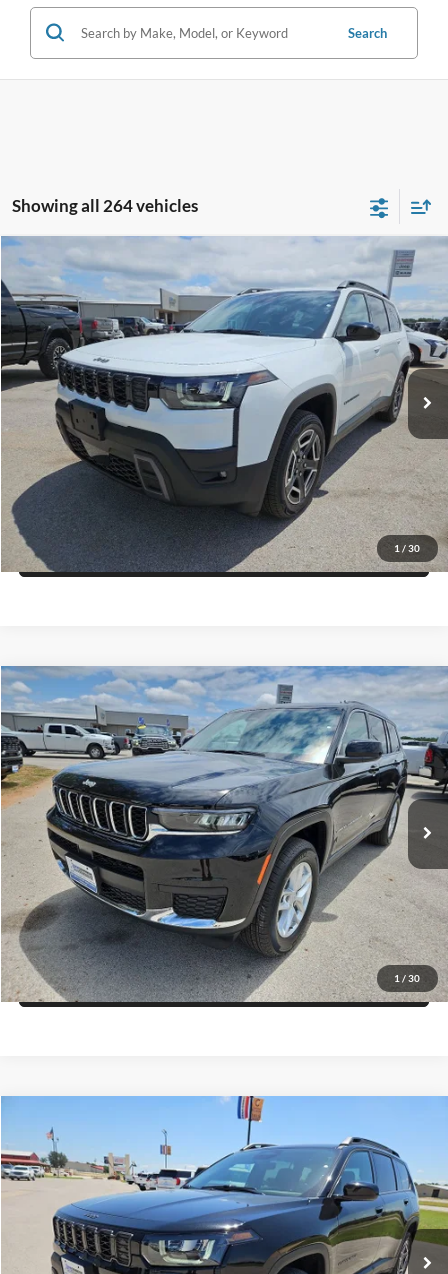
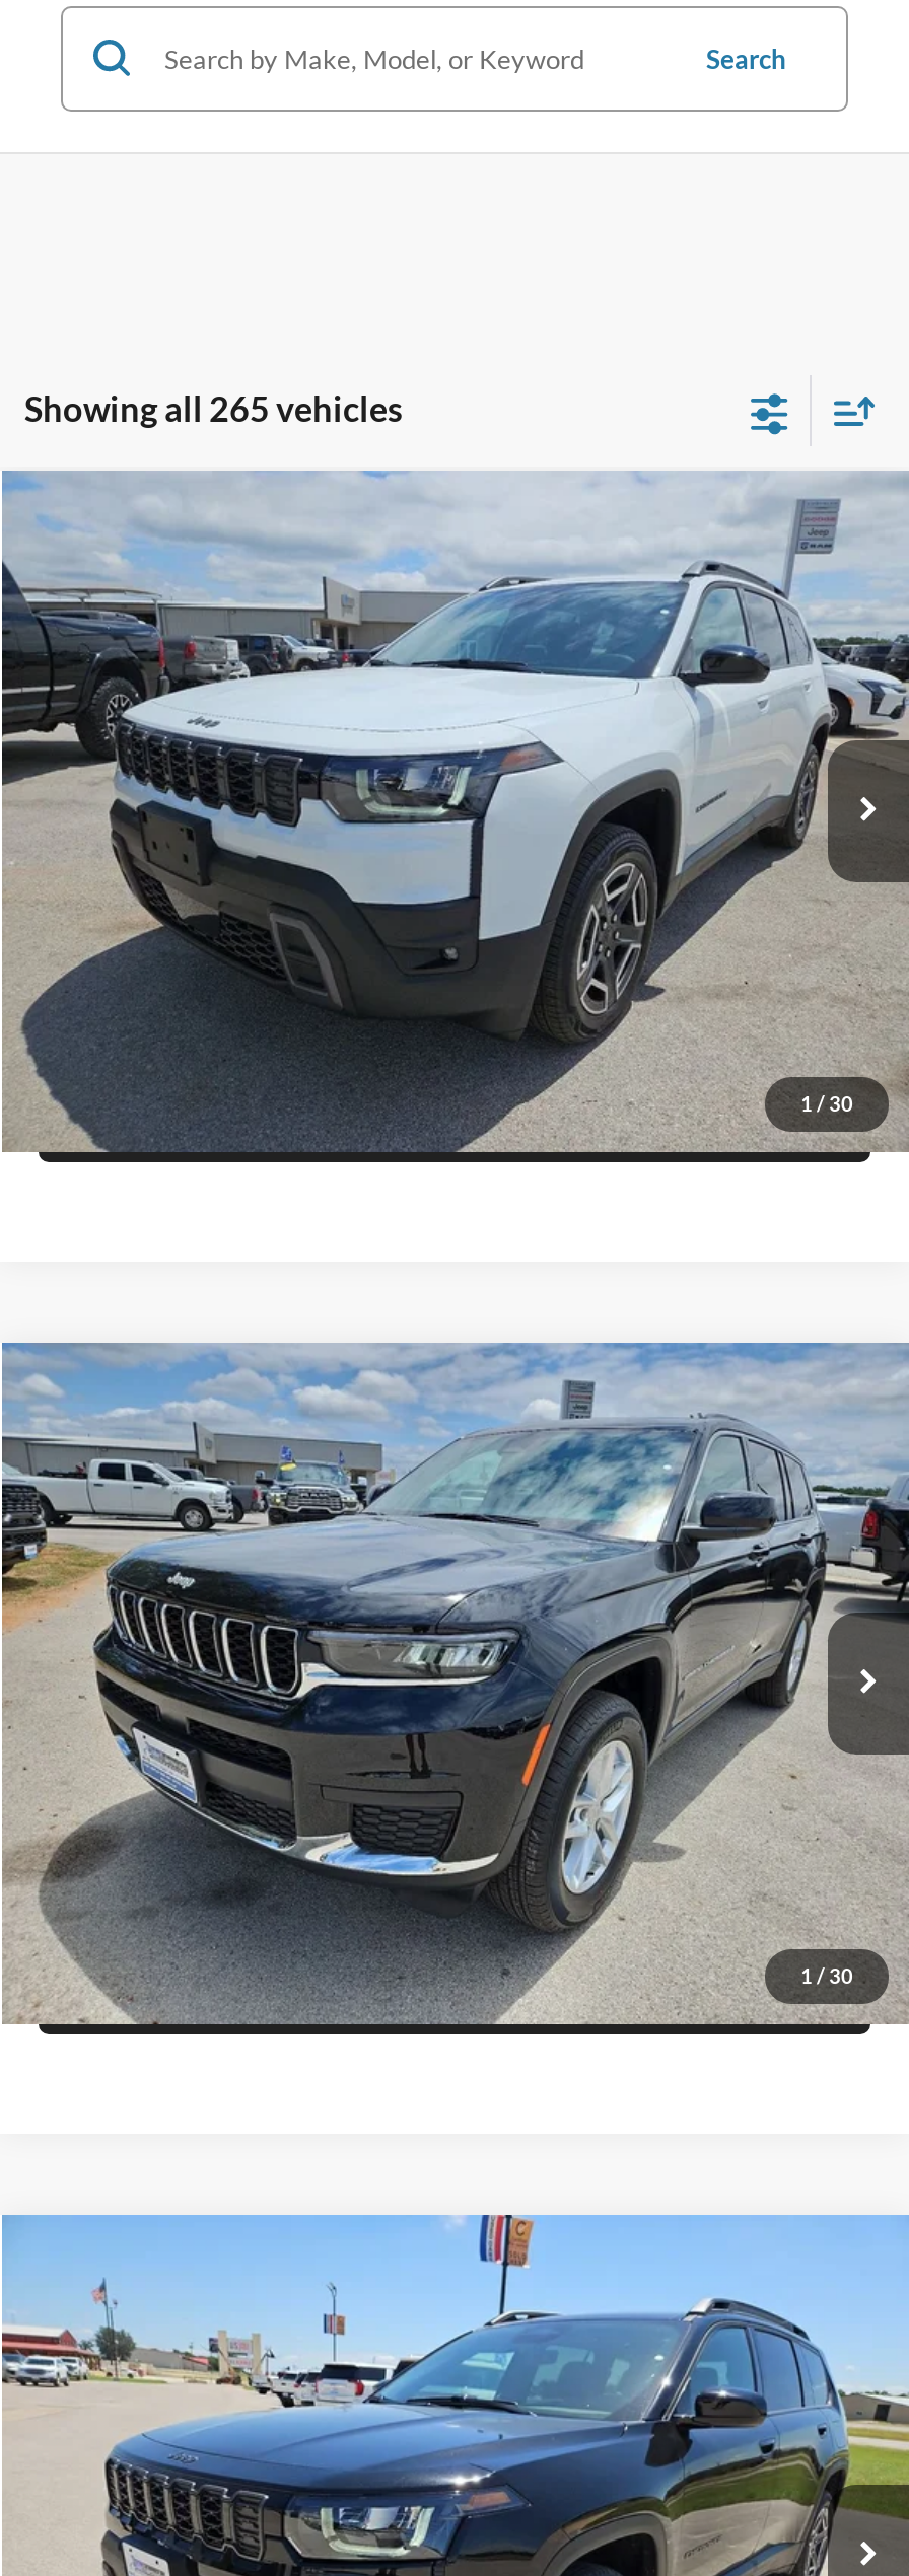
- Showing all 264 vehicles
+ Showing all 265 vehicles
